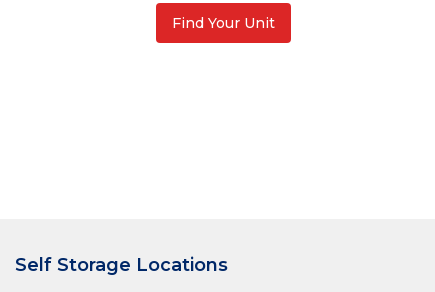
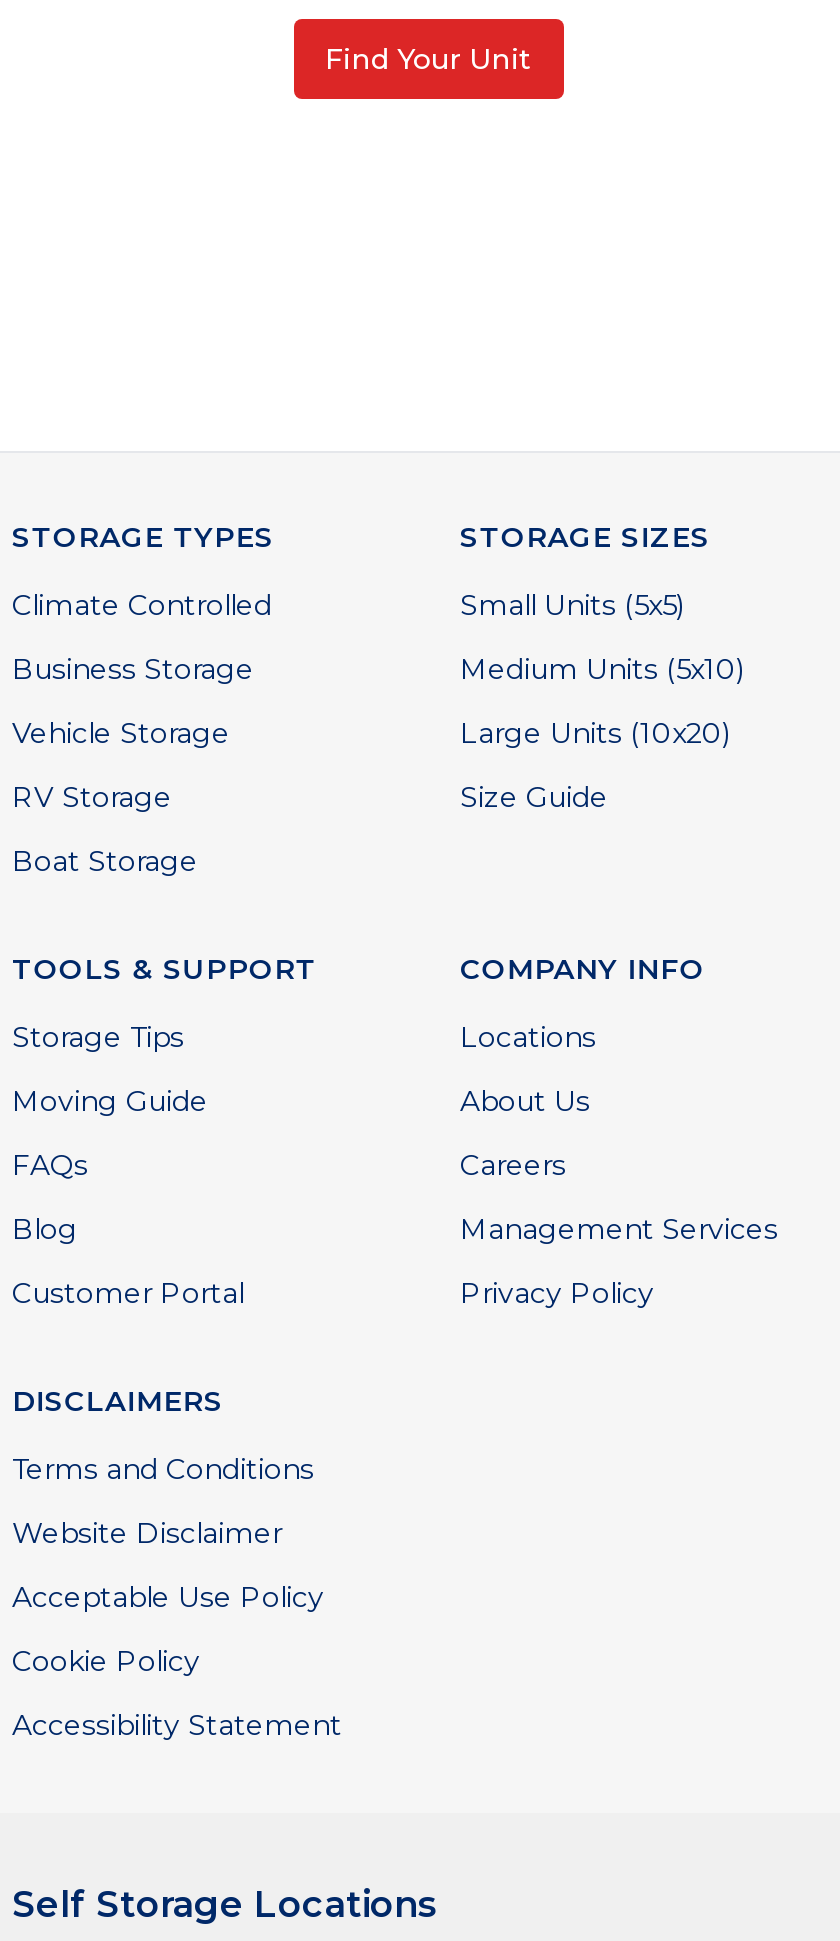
+ STORAGE TYPES
+ Climate Controlled
+ Business Storage
+ Vehicle Storage
+ RV Storage
+ Boat Storage

+ TOOLS & SUPPORT
+ Storage Tips
+ Moving Guide
+ FAQs
+ Blog
+ Customer Portal

+ COMPANY INFO
+ Locations
+ About Us
+ Careers
+ Management Services
+ Privacy Policy
+ DISCLAIMERS
+ Terms and Conditions
+ Website Disclaimer
+ Acceptable Use Policy
+ Cookie Policy
+ Accessibility Statement

+ STORAGE SIZES
+ Small Units (5x5)
+ Medium Units (5x10)
+ Large Units (10x20)
+ Size Guide
